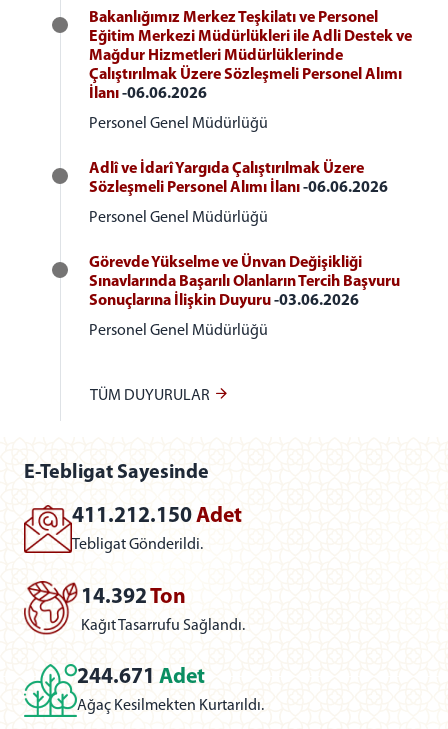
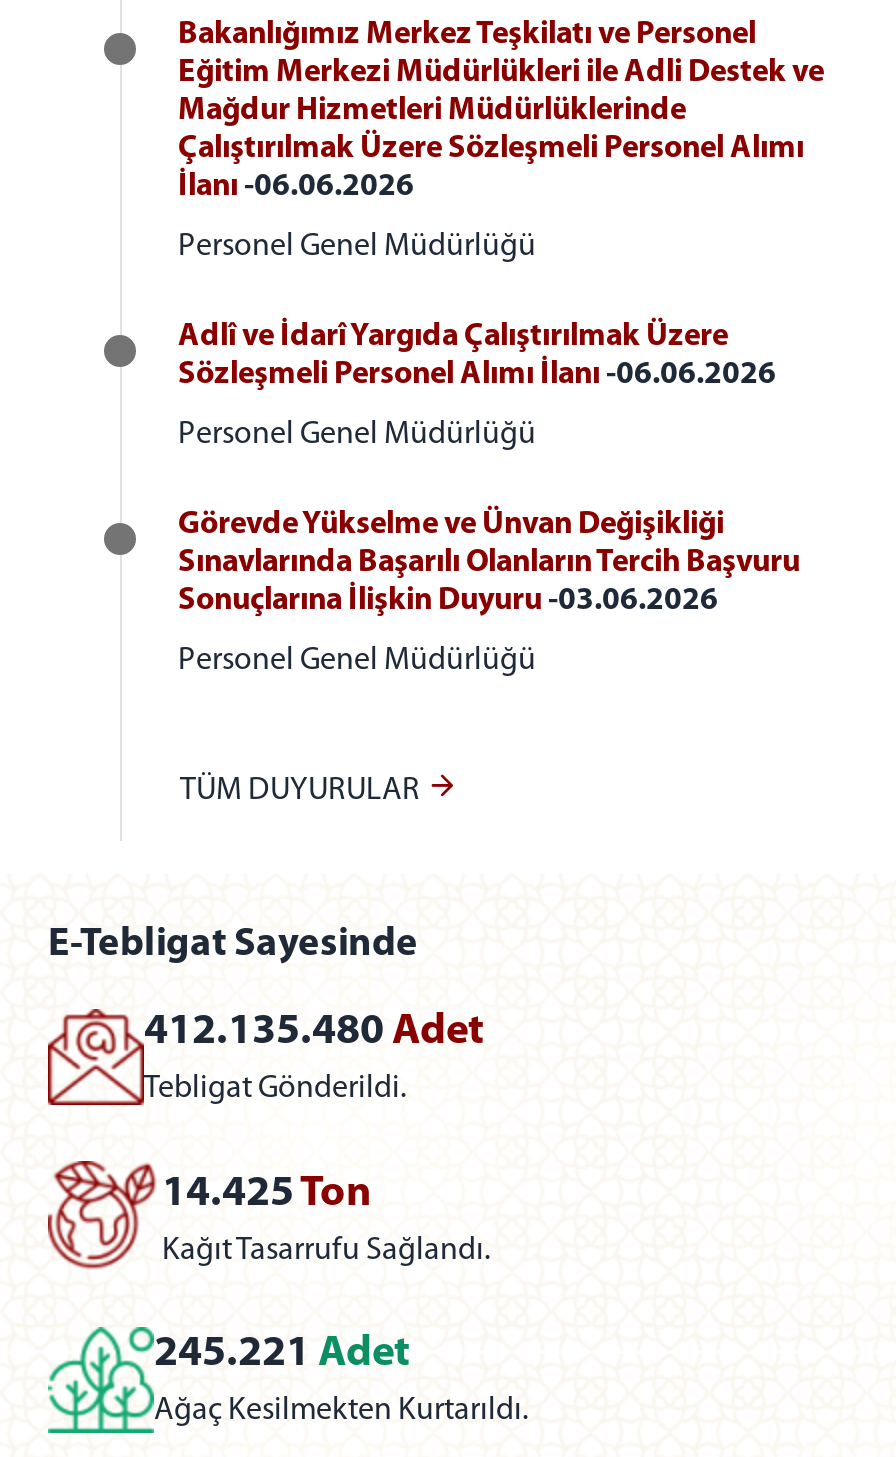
- 411.212.150 Adet
+ 412.135.480 Adet

- 14.392 Ton
+ 14.425 Ton

- 244.671 Adet
+ 245.221 Adet
